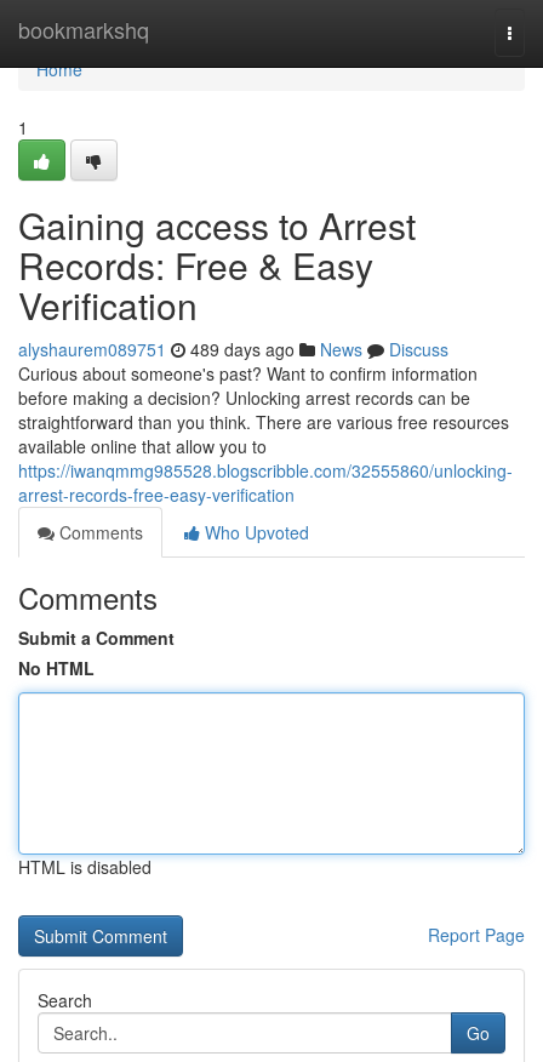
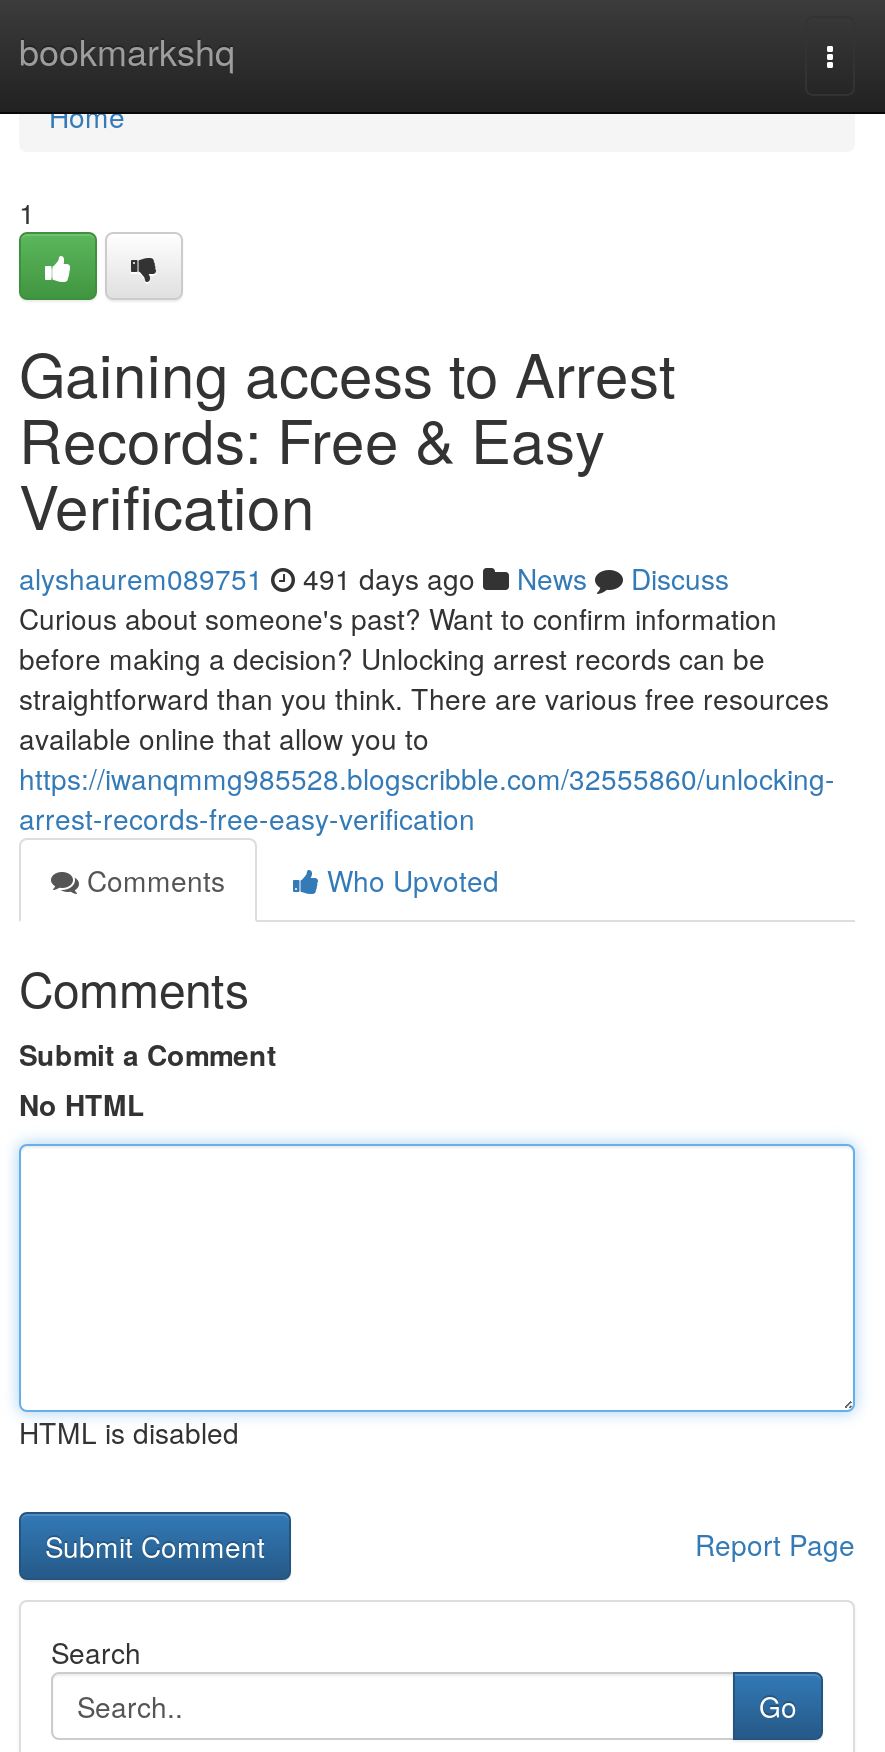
- alyshaurem089751 489 days ago News Discuss
+ alyshaurem089751 491 days ago News Discuss
